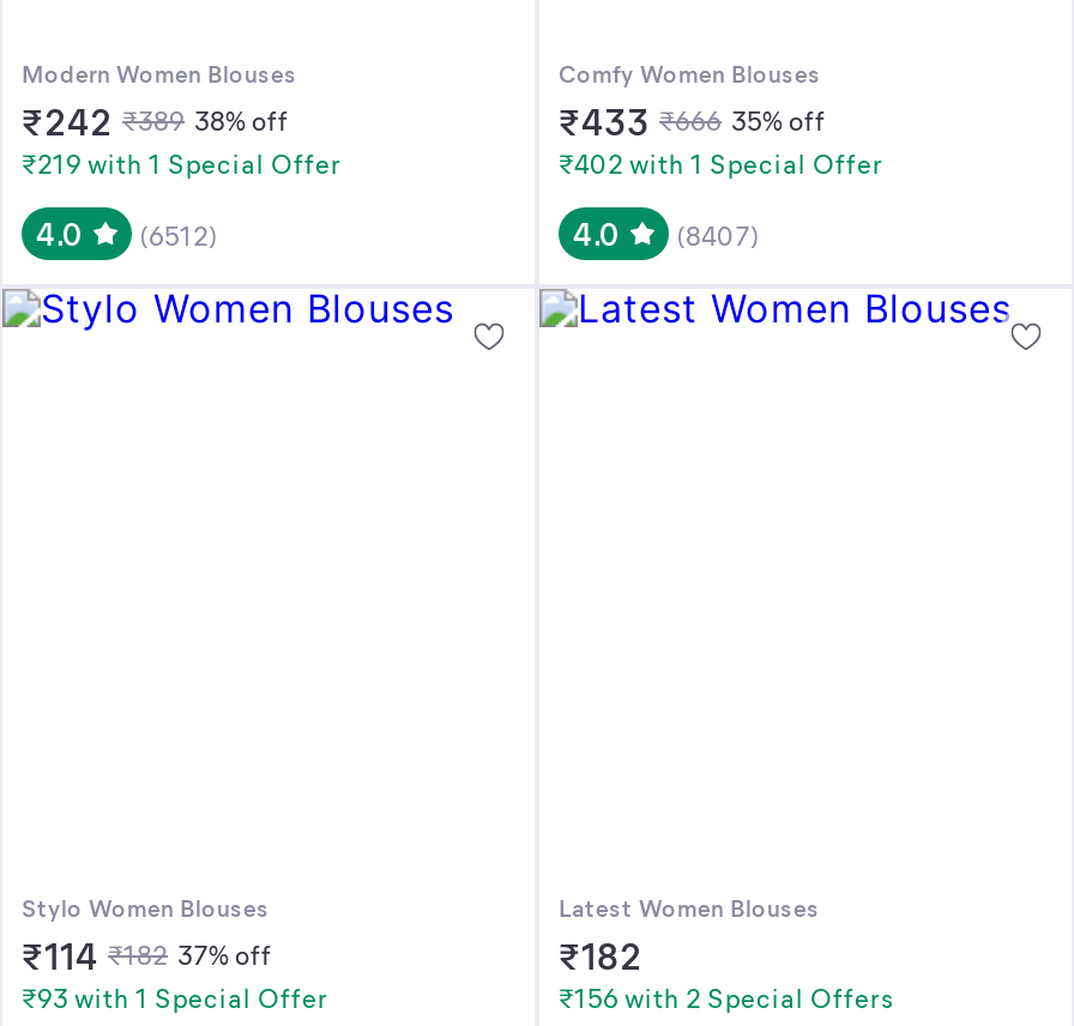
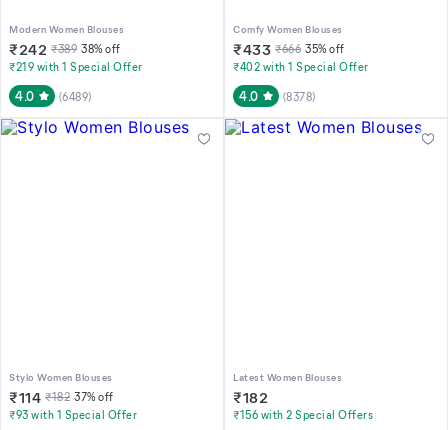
- 4.0 (6512)
+ 4.0 (6489)

- 4.0 (8407)
+ 4.0 (8378)
